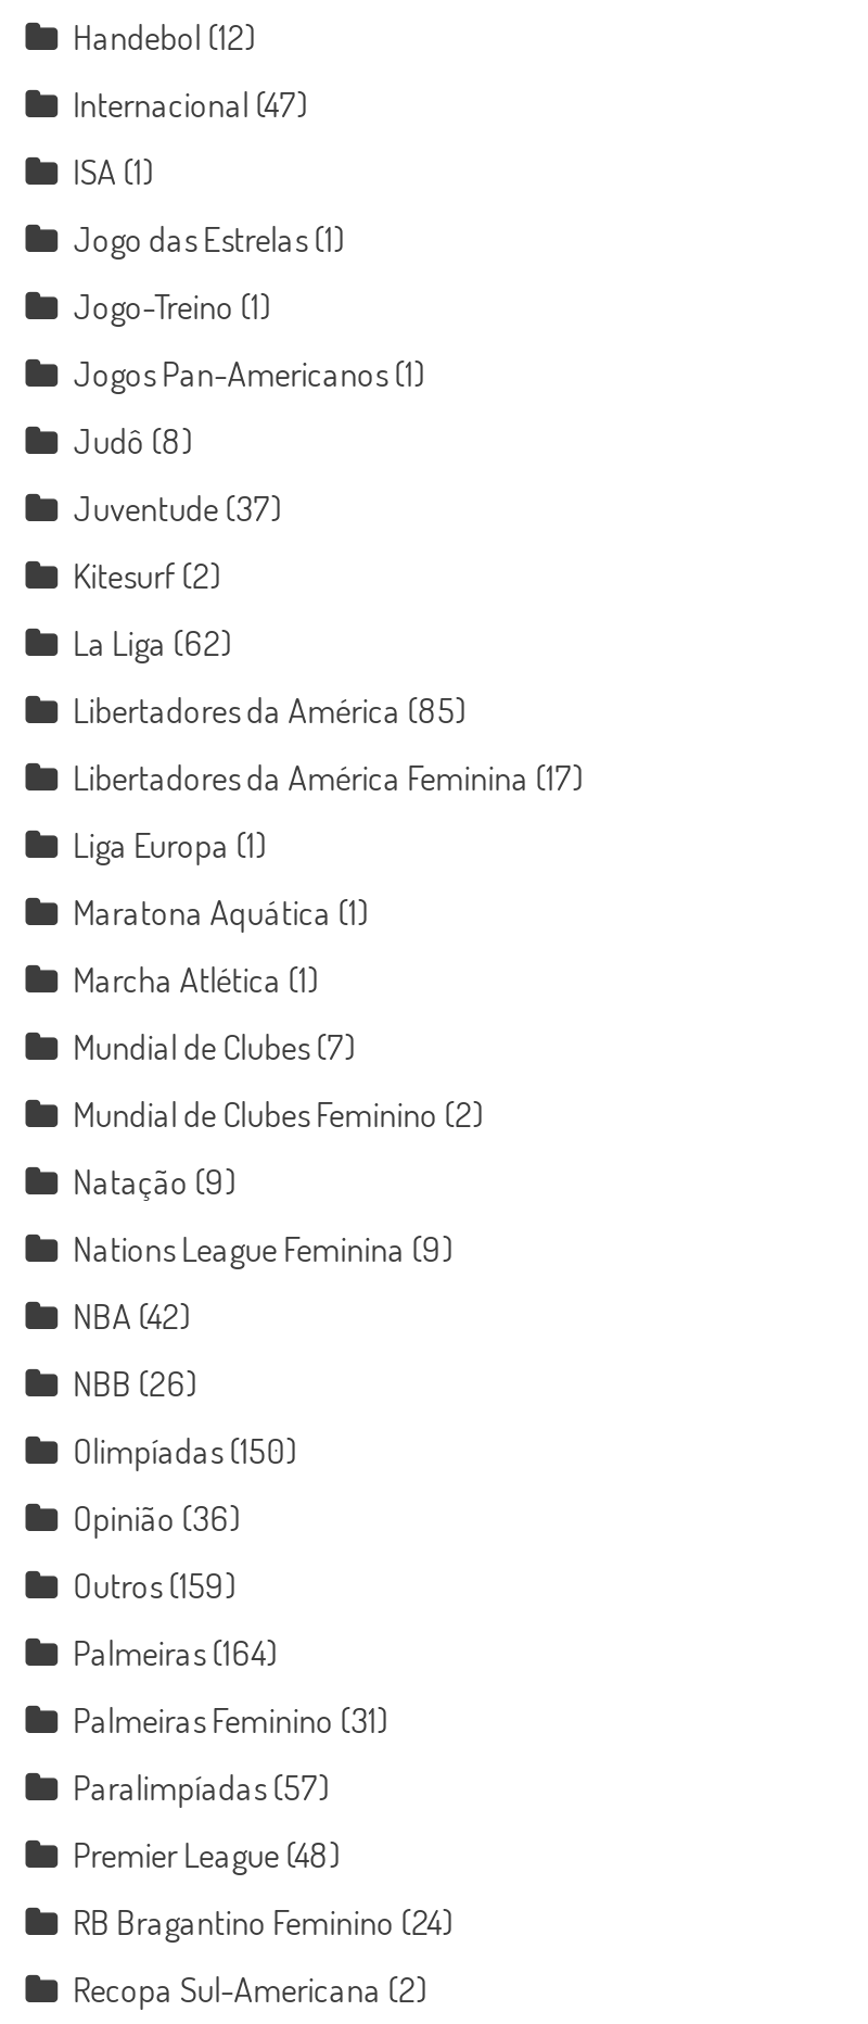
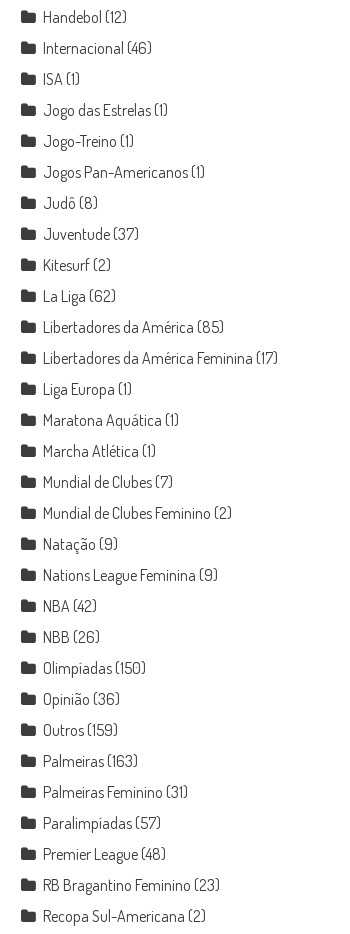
- Internacional (47)
+ Internacional (46)

- Palmeiras (164)
+ Palmeiras (163)

- RB Bragantino Feminino (24)
+ RB Bragantino Feminino (23)
